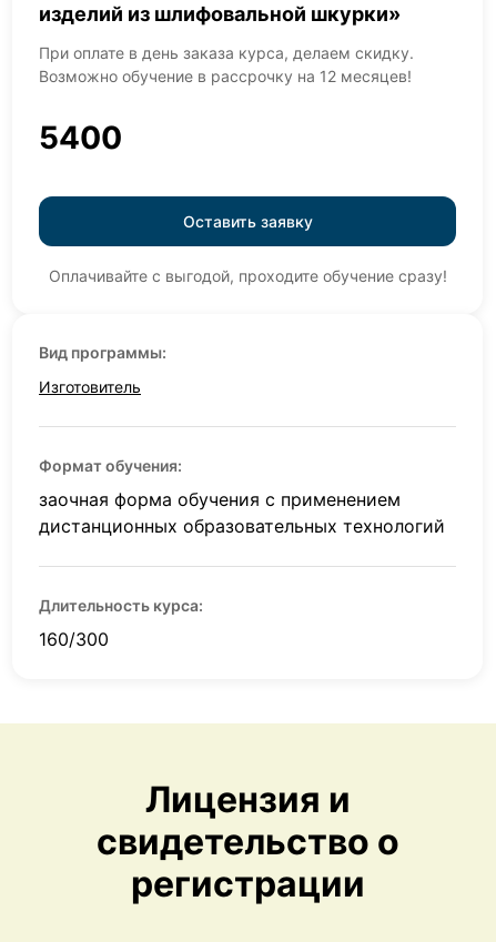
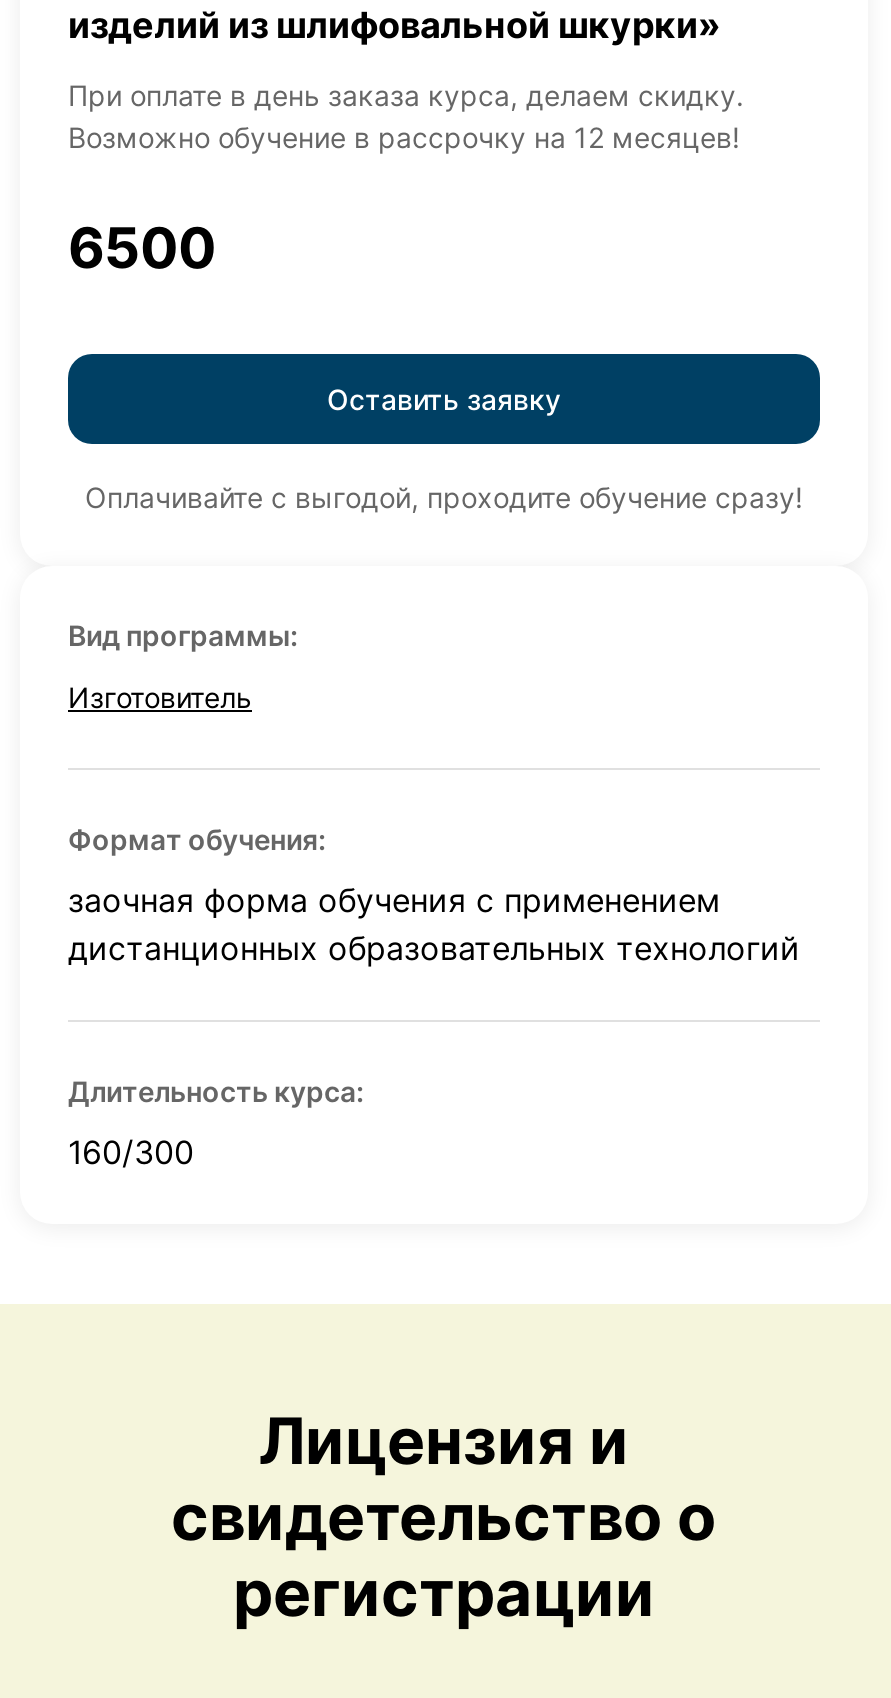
- 5400
+ 6500
